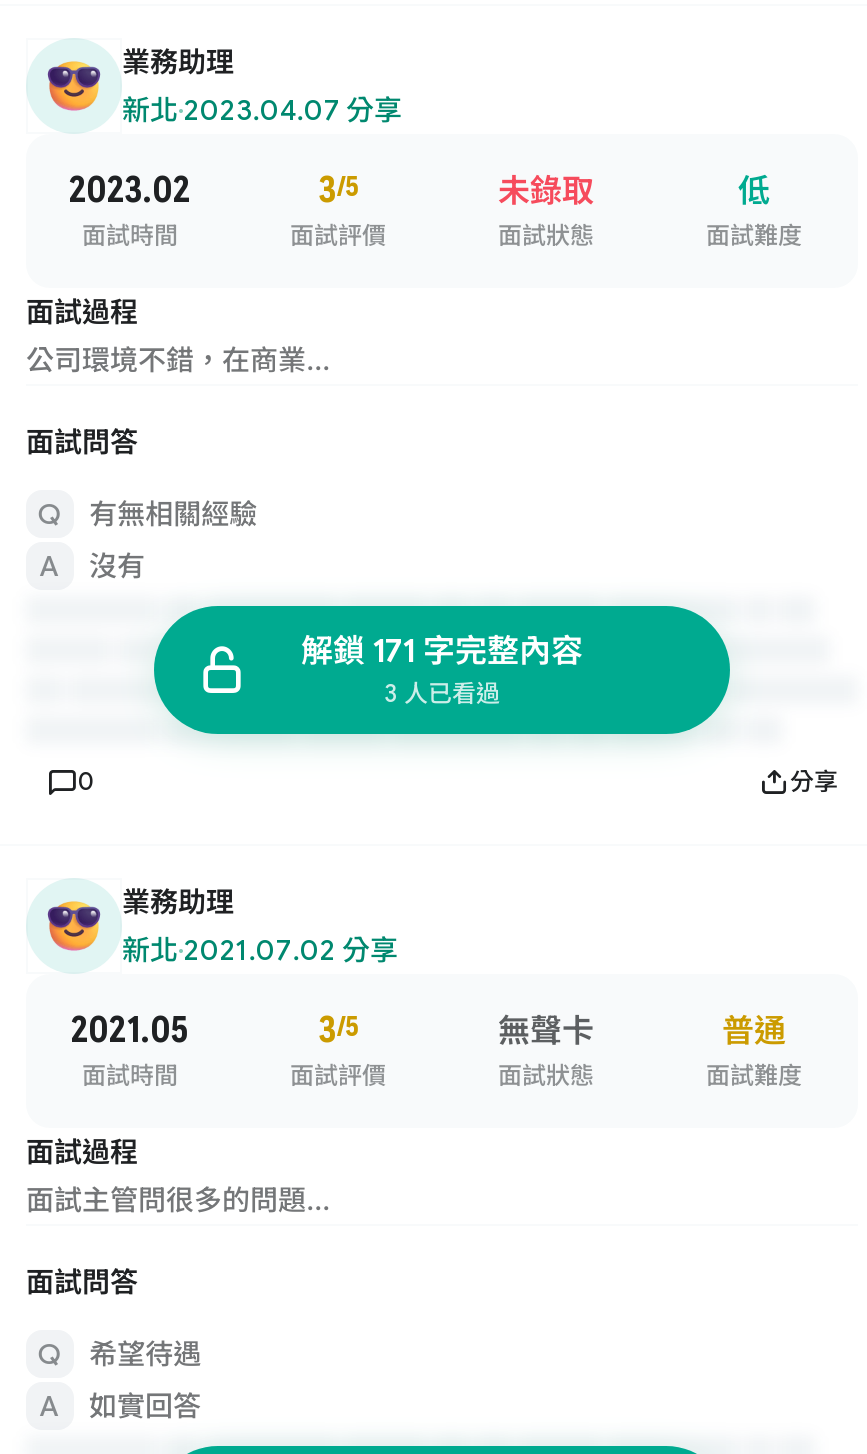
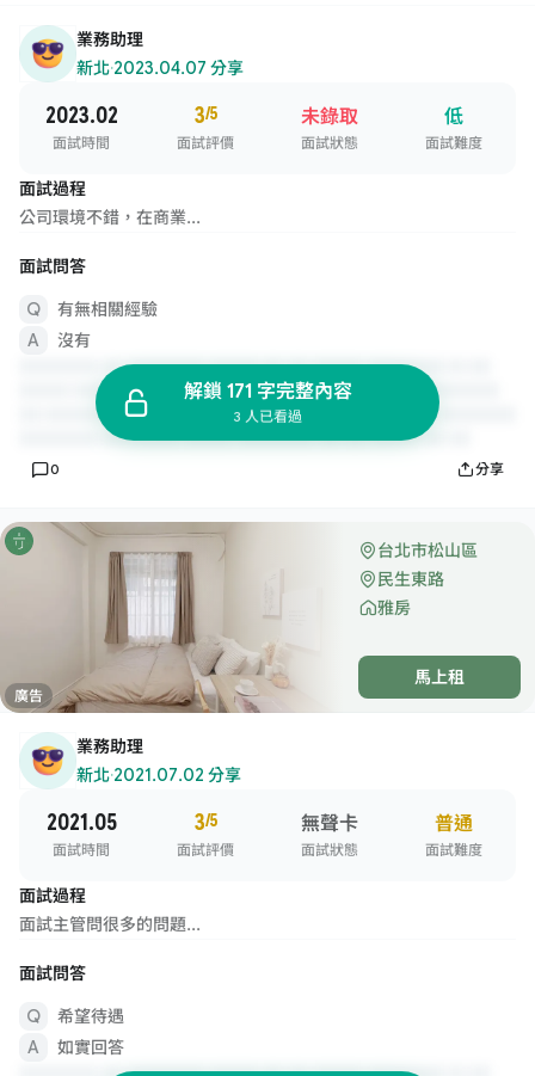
+ [image]
+ 台北市松山區
+ 民生東路
+ 雅房
+ 馬上租
+ 廣告
